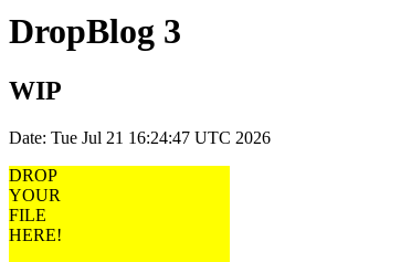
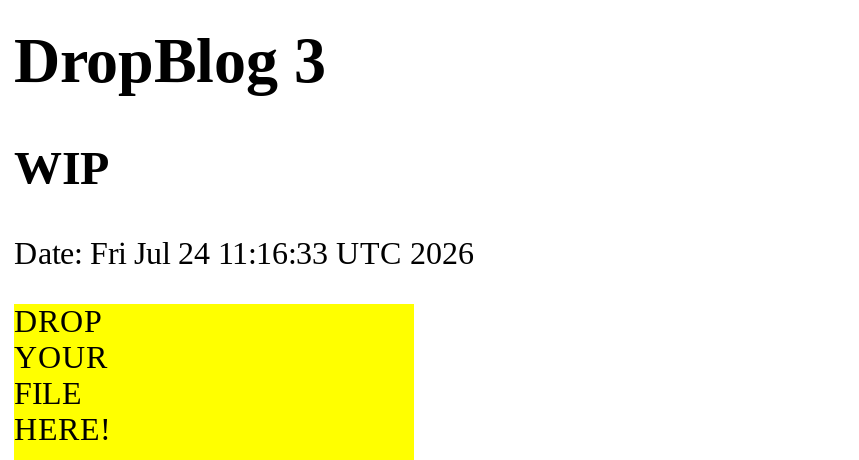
- Date: Tue Jul 21 16:24:47 UTC 2026
+ Date: Fri Jul 24 11:16:33 UTC 2026
